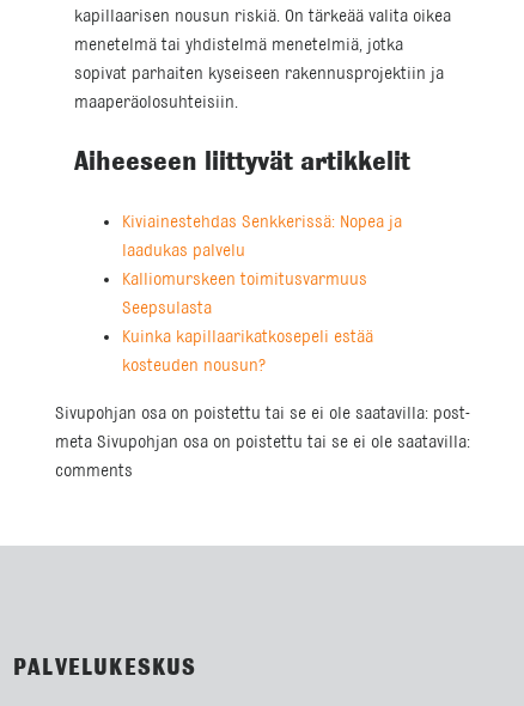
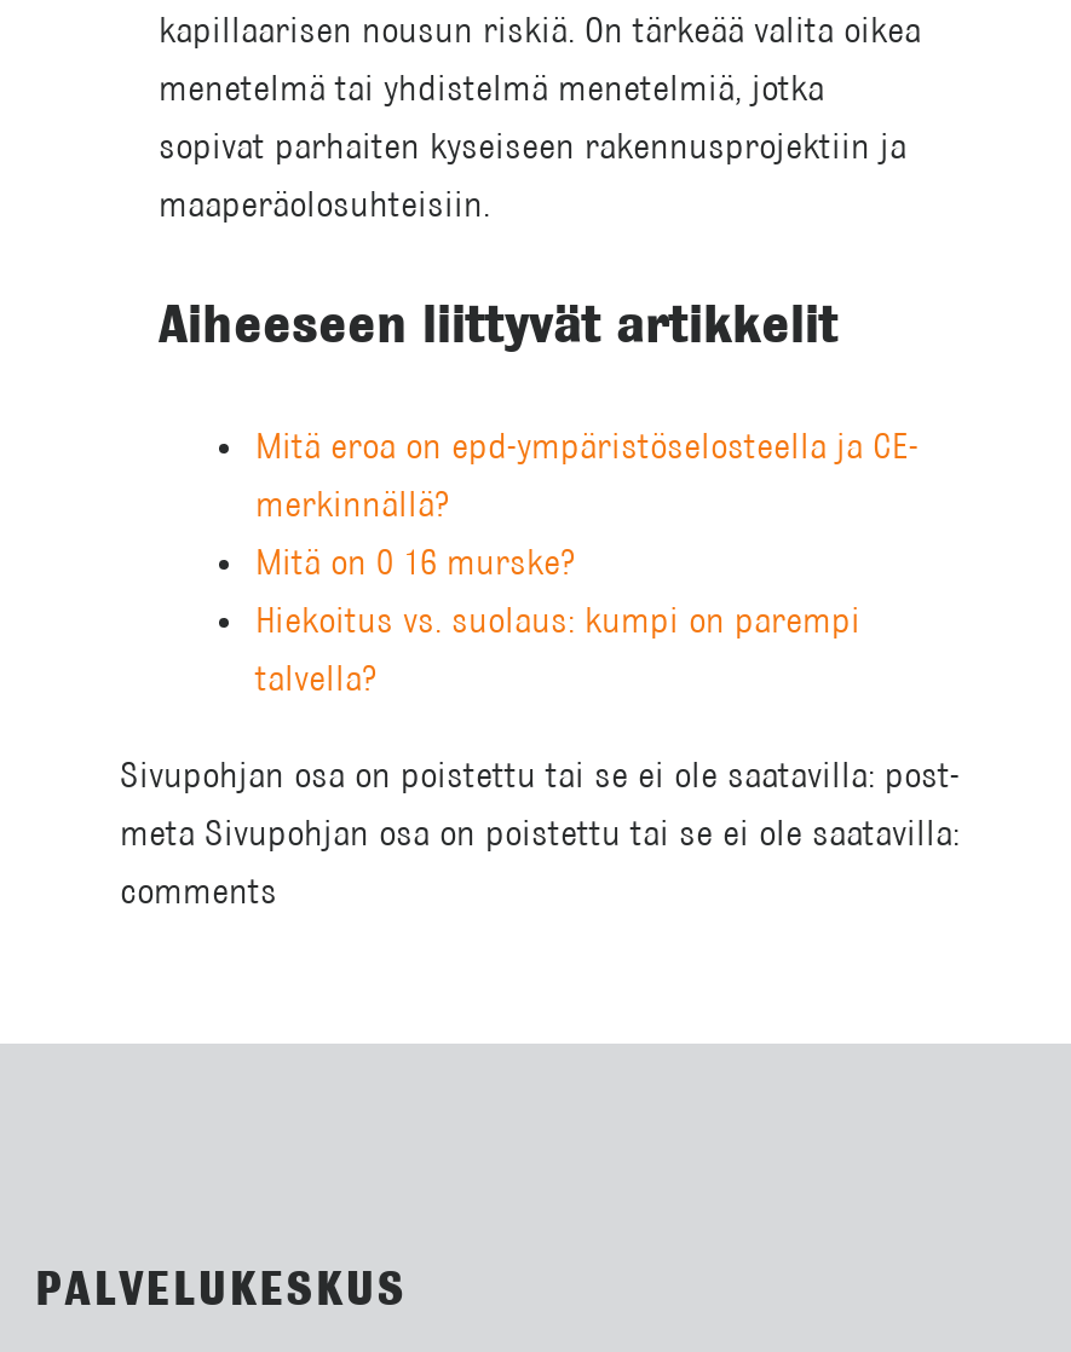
- Kiviainestehdas Senkkerissä: Nopea ja
- laadukas palvelu
- Kalliomurskeen toimitusvarmuus
- Seepsulasta
- Kuinka kapillaarikatkosepeli estää
- kosteuden nousun?
+ Mitä eroa on epd-ympäristöselosteella ja CE-
+ merkinnällä?
+ Mitä on 0 16 murske?
+ Hiekoitus vs. suolaus: kumpi on parempi
+ talvella?
